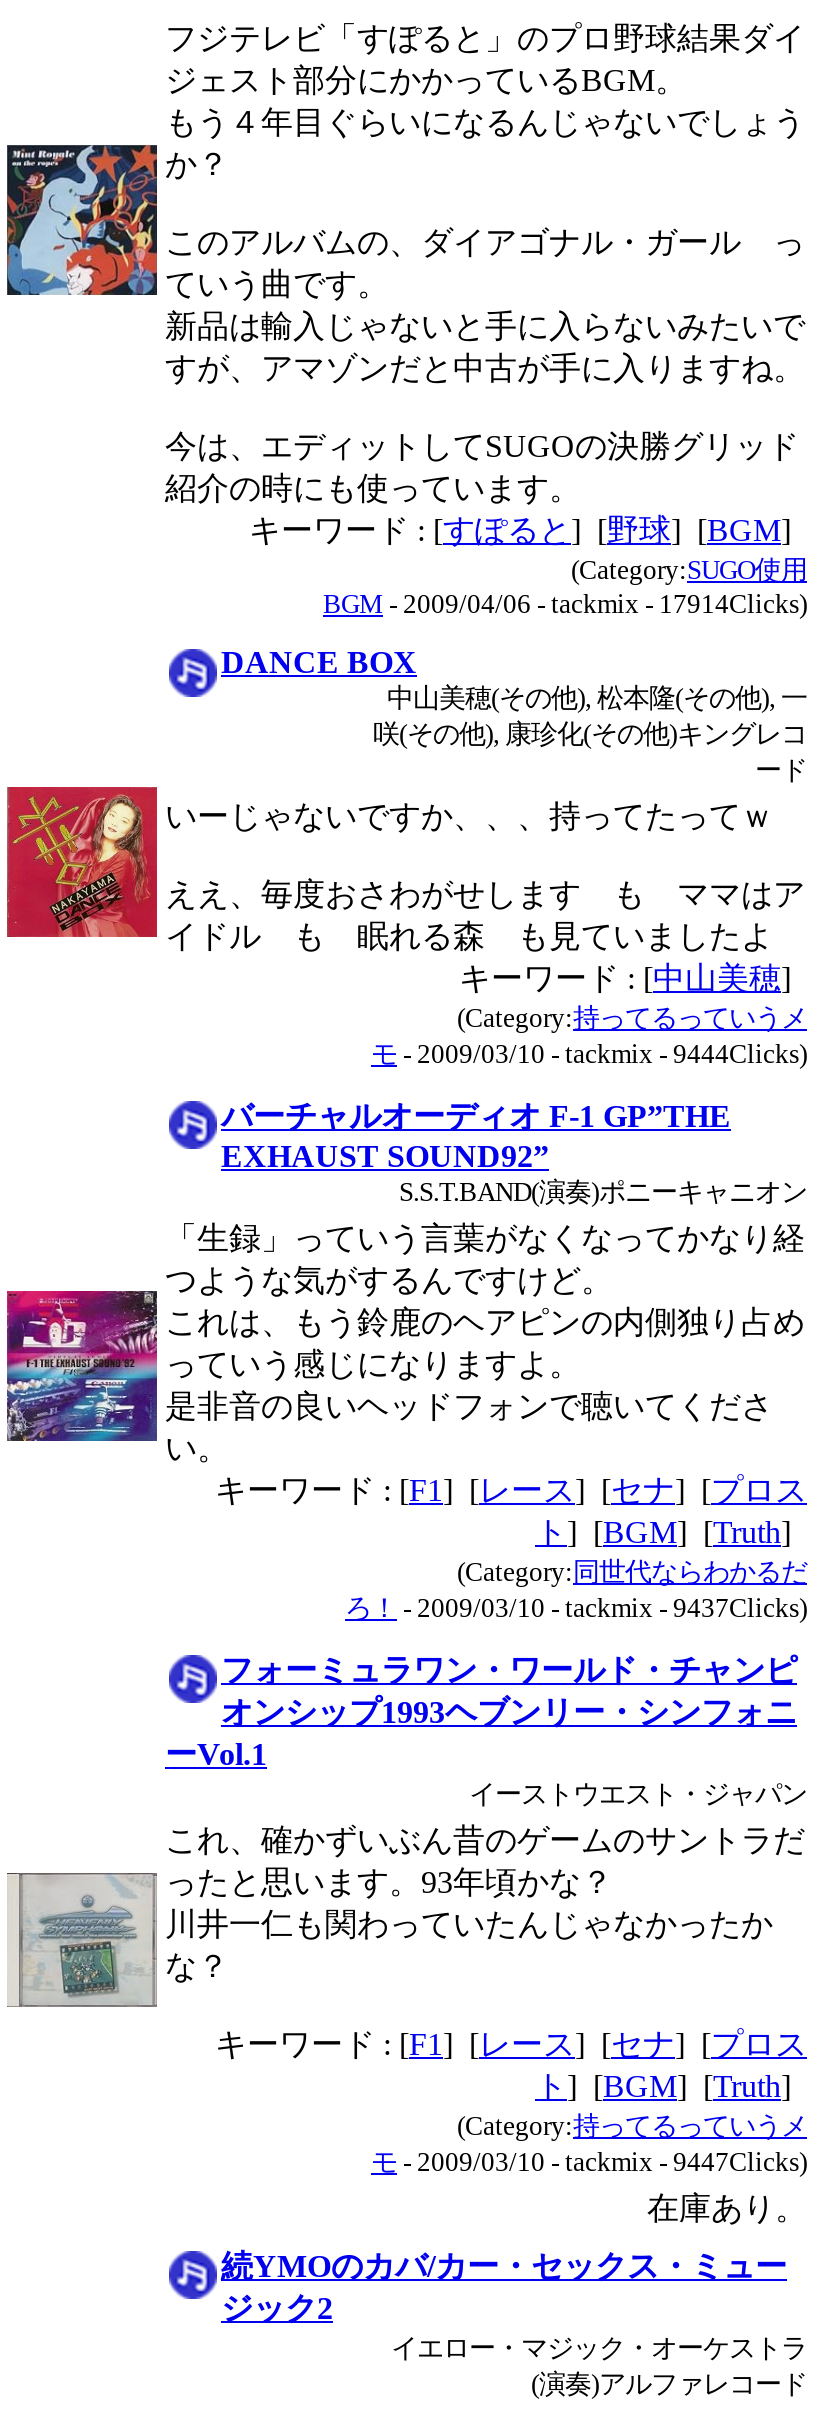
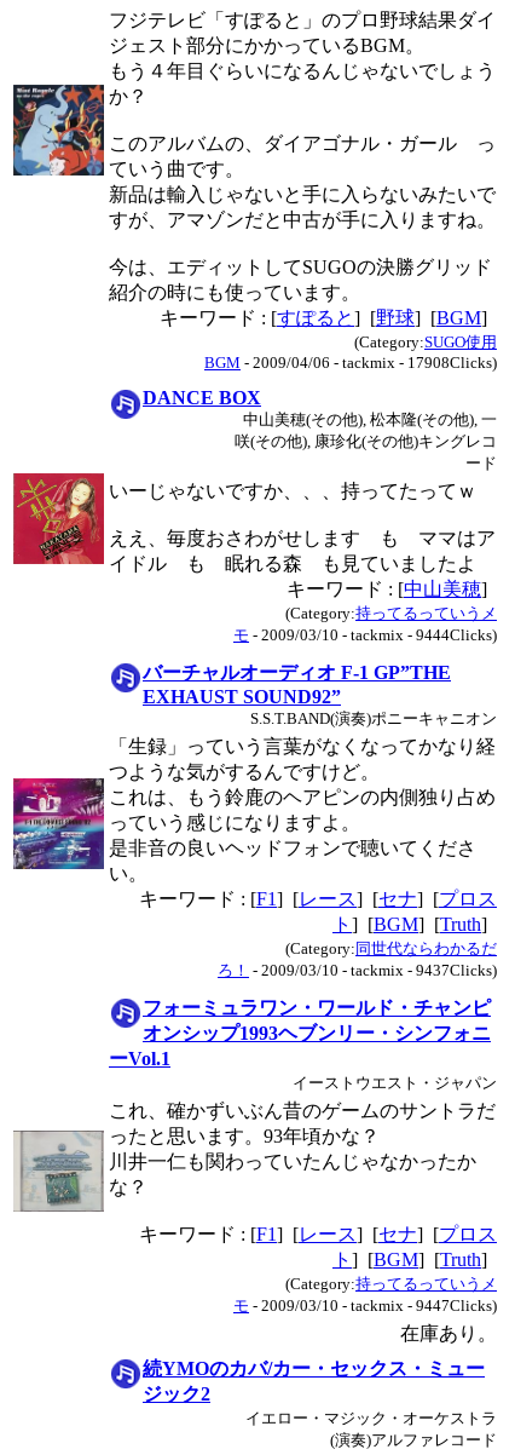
- BGM - 2009/04/06 - tackmix - 17914Clicks)
+ BGM - 2009/04/06 - tackmix - 17908Clicks)
